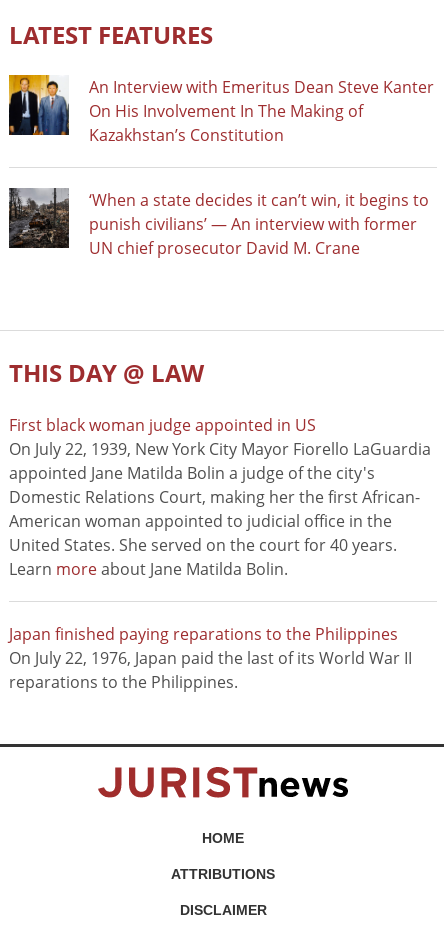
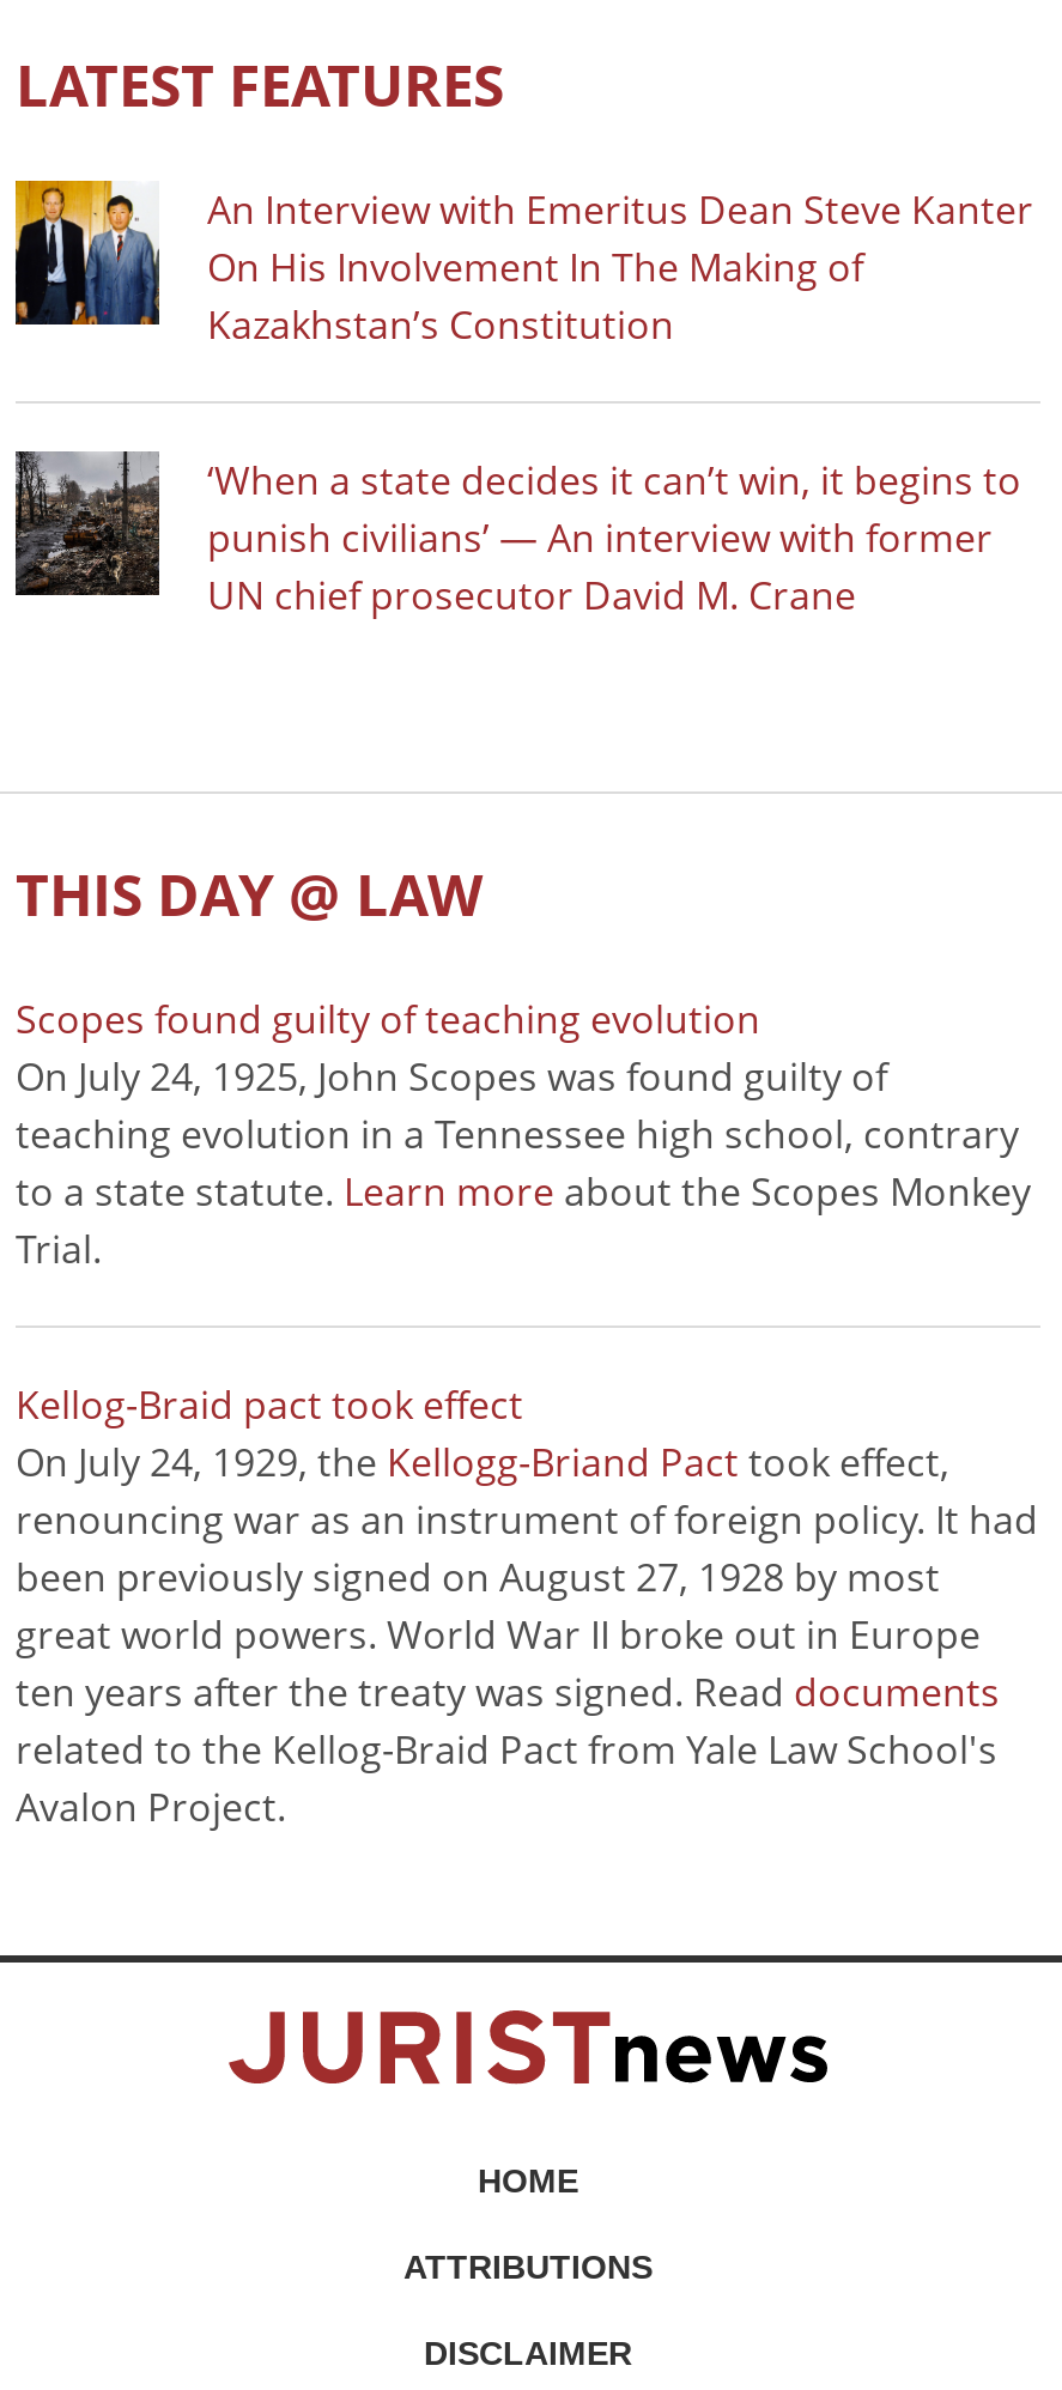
- First black woman judge appointed in US
- On July 22, 1939, New York City Mayor Fiorello LaGuardia
- appointed Jane Matilda Bolin a judge of the city's
- Domestic Relations Court, making her the first African-
- American woman appointed to judicial office in the
- United States. She served on the court for 40 years.
- Learn more about Jane Matilda Bolin.
+ Scopes found guilty of teaching evolution
+ On July 24, 1925, John Scopes was found guilty of
+ teaching evolution in a Tennessee high school, contrary
+ to a state statute. Learn more about the Scopes Monkey
+ Trial.

- Japan finished paying reparations to the Philippines
- On July 22, 1976, Japan paid the last of its World War II
- reparations to the Philippines.
+ Kellog-Braid pact took effect
+ On July 24, 1929, the Kellogg-Briand Pact took effect,
+ renouncing war as an instrument of foreign policy. It had
+ been previously signed on August 27, 1928 by most
+ great world powers. World War II broke out in Europe
+ ten years after the treaty was signed. Read documents
+ related to the Kellog-Braid Pact from Yale Law School's
+ Avalon Project.
